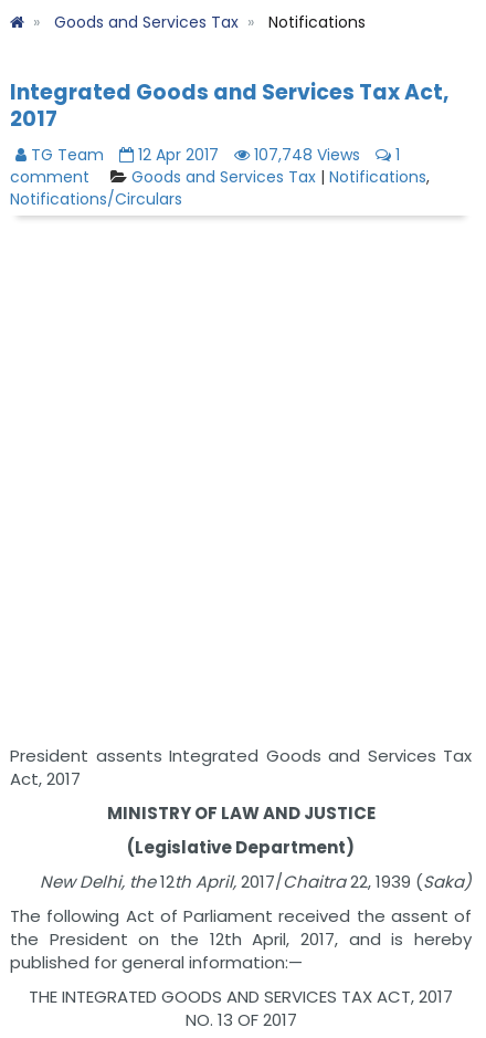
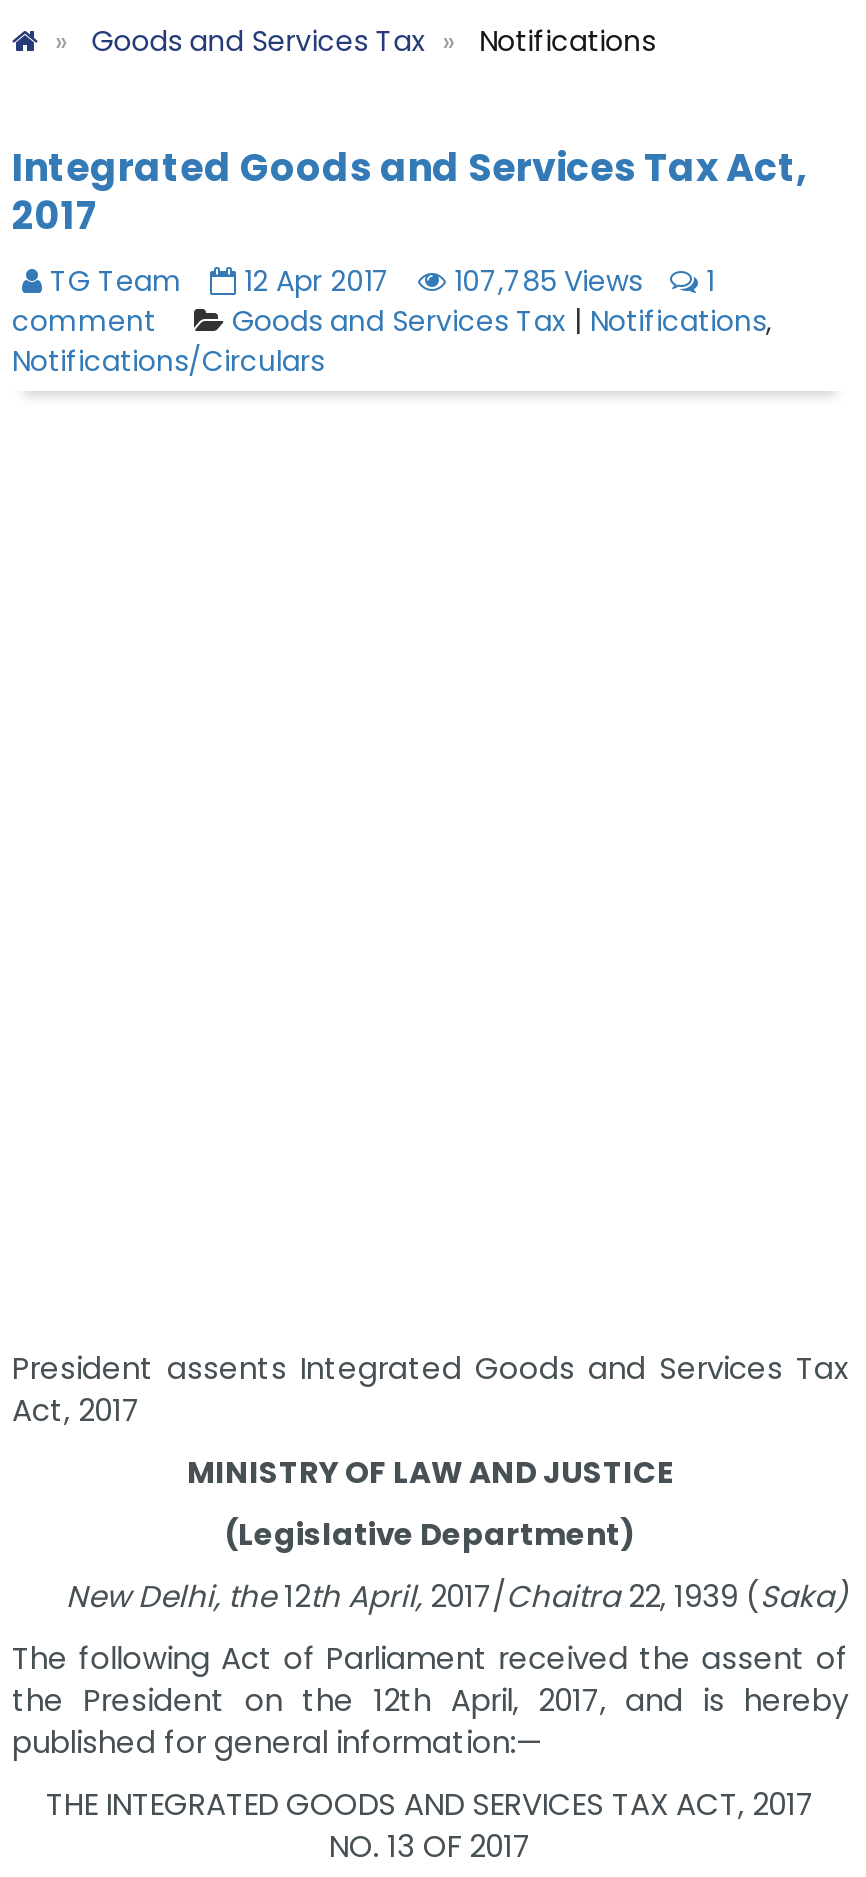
- TG Team 12 Apr 2017 107,748 Views 1
+ TG Team 12 Apr 2017 107,785 Views 1
